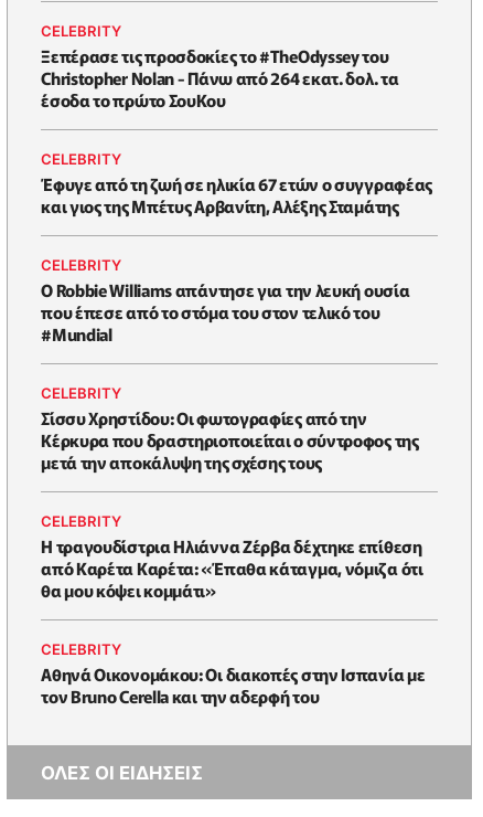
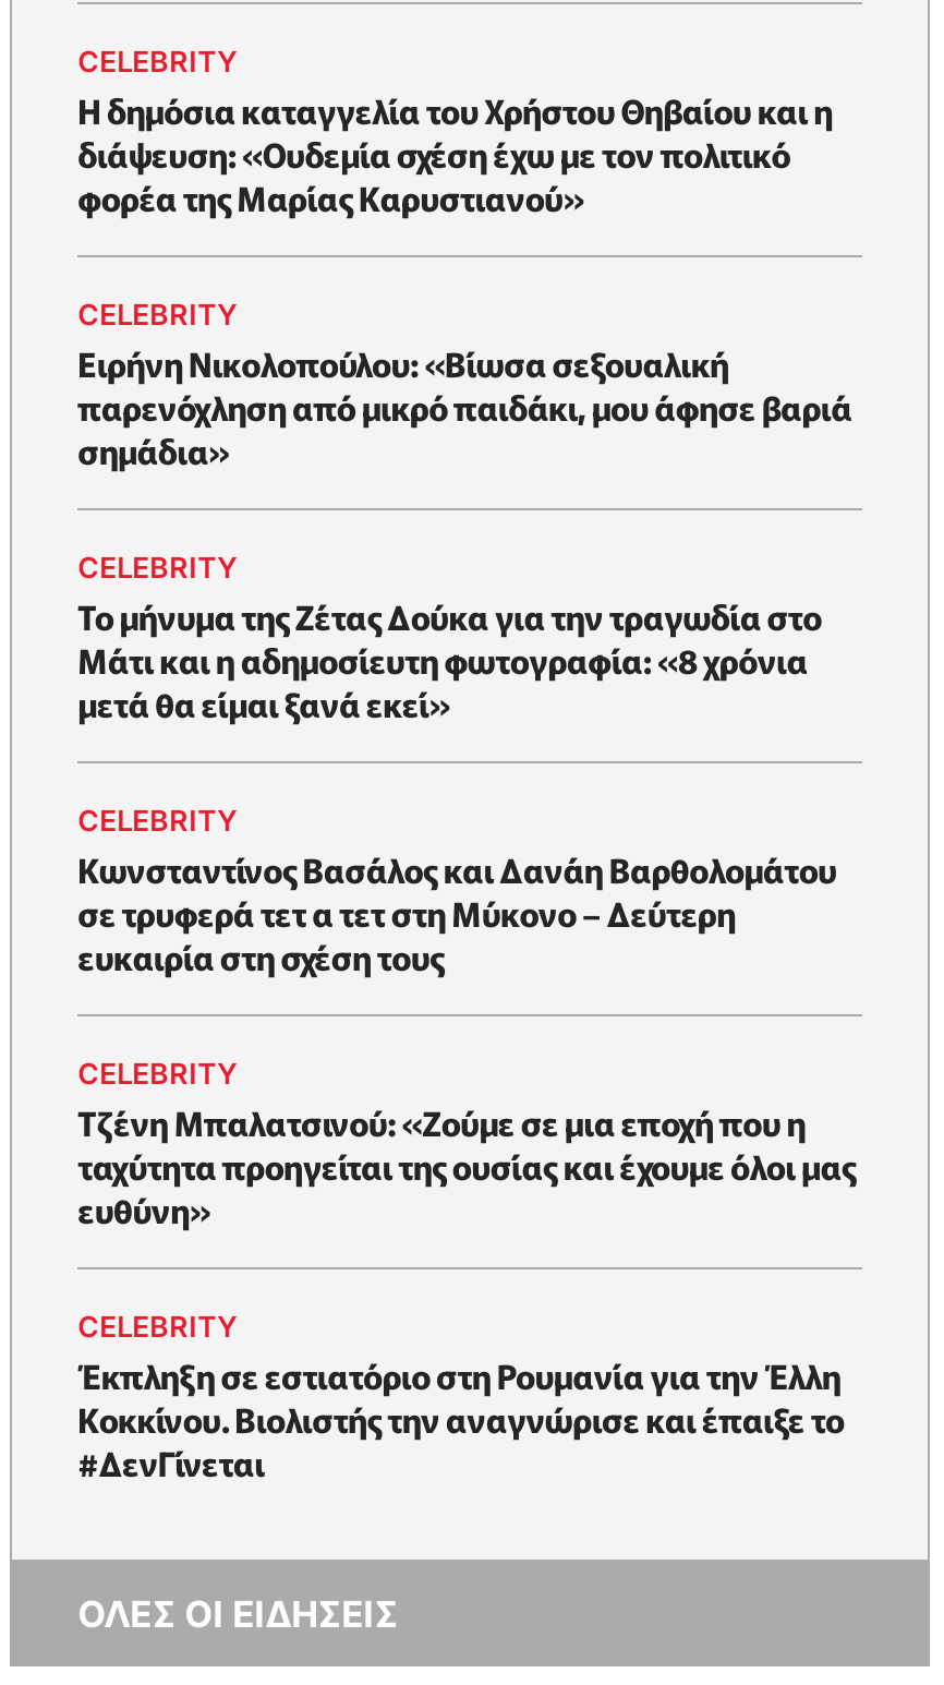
- Ξεπέρασε τις προσδοκίες το #TheOdyssey του
- Christopher Nolan - Πάνω από 264 εκατ. δολ. τα
- έσοδα το πρώτο ΣουΚου
+ Η δημόσια καταγγελία του Χρήστου Θηβαίου και η
+ διάψευση: «Ουδεμία σχέση έχω με τον πολιτικό
+ φορέα της Μαρίας Καρυστιανού»

- Έφυγε από τη ζωή σε ηλικία 67 ετών ο συγγραφέας
- και γιος της Μπέτυς Αρβανίτη, Αλέξης Σταμάτης
+ Ειρήνη Νικολοπούλου: «Βίωσα σεξουαλική
+ παρενόχληση από μικρό παιδάκι, μου άφησε βαριά
+ σημάδια»

- O Robbie Williams απάντησε για την λευκή ουσία
- που έπεσε από το στόμα του στον τελικό του
- #Μundial
+ Το μήνυμα της Ζέτας Δούκα για την τραγωδία στο
+ Μάτι και η αδημοσίευτη φωτογραφία: «8 χρόνια
+ μετά θα είμαι ξανά εκεί»

- Σίσσυ Χρηστίδου: Οι φωτογραφίες από την
- Κέρκυρα που δραστηριοποιείται ο σύντροφος της
- μετά την αποκάλυψη της σχέσης τους
+ Κωνσταντίνος Βασάλος και Δανάη Βαρθολομάτου
+ σε τρυφερά τετ α τετ στη Μύκονο – Δεύτερη
+ ευκαιρία στη σχέση τους

- H τραγουδίστρια Ηλιάννα Ζέρβα δέχτηκε επίθεση
- από Καρέτα Καρέτα: «Έπαθα κάταγμα, νόμιζα ότι
- θα μου κόψει κομμάτι»
+ Τζένη Μπαλατσινού: «Zούμε σε μια εποχή που η
+ ταχύτητα προηγείται της ουσίας και έχουμε όλοι μας
+ ευθύνη»

- Αθηνά Οικονομάκου: Οι διακοπές στην Ισπανία με
- τον Bruno Cerella και την αδερφή του
+ Έκπληξη σε εστιατόριο στη Ρουμανία για την Έλλη
+ Κοκκίνου. Βιολιστής την αναγνώρισε και έπαιξε το
+ #ΔενΓίνεται
